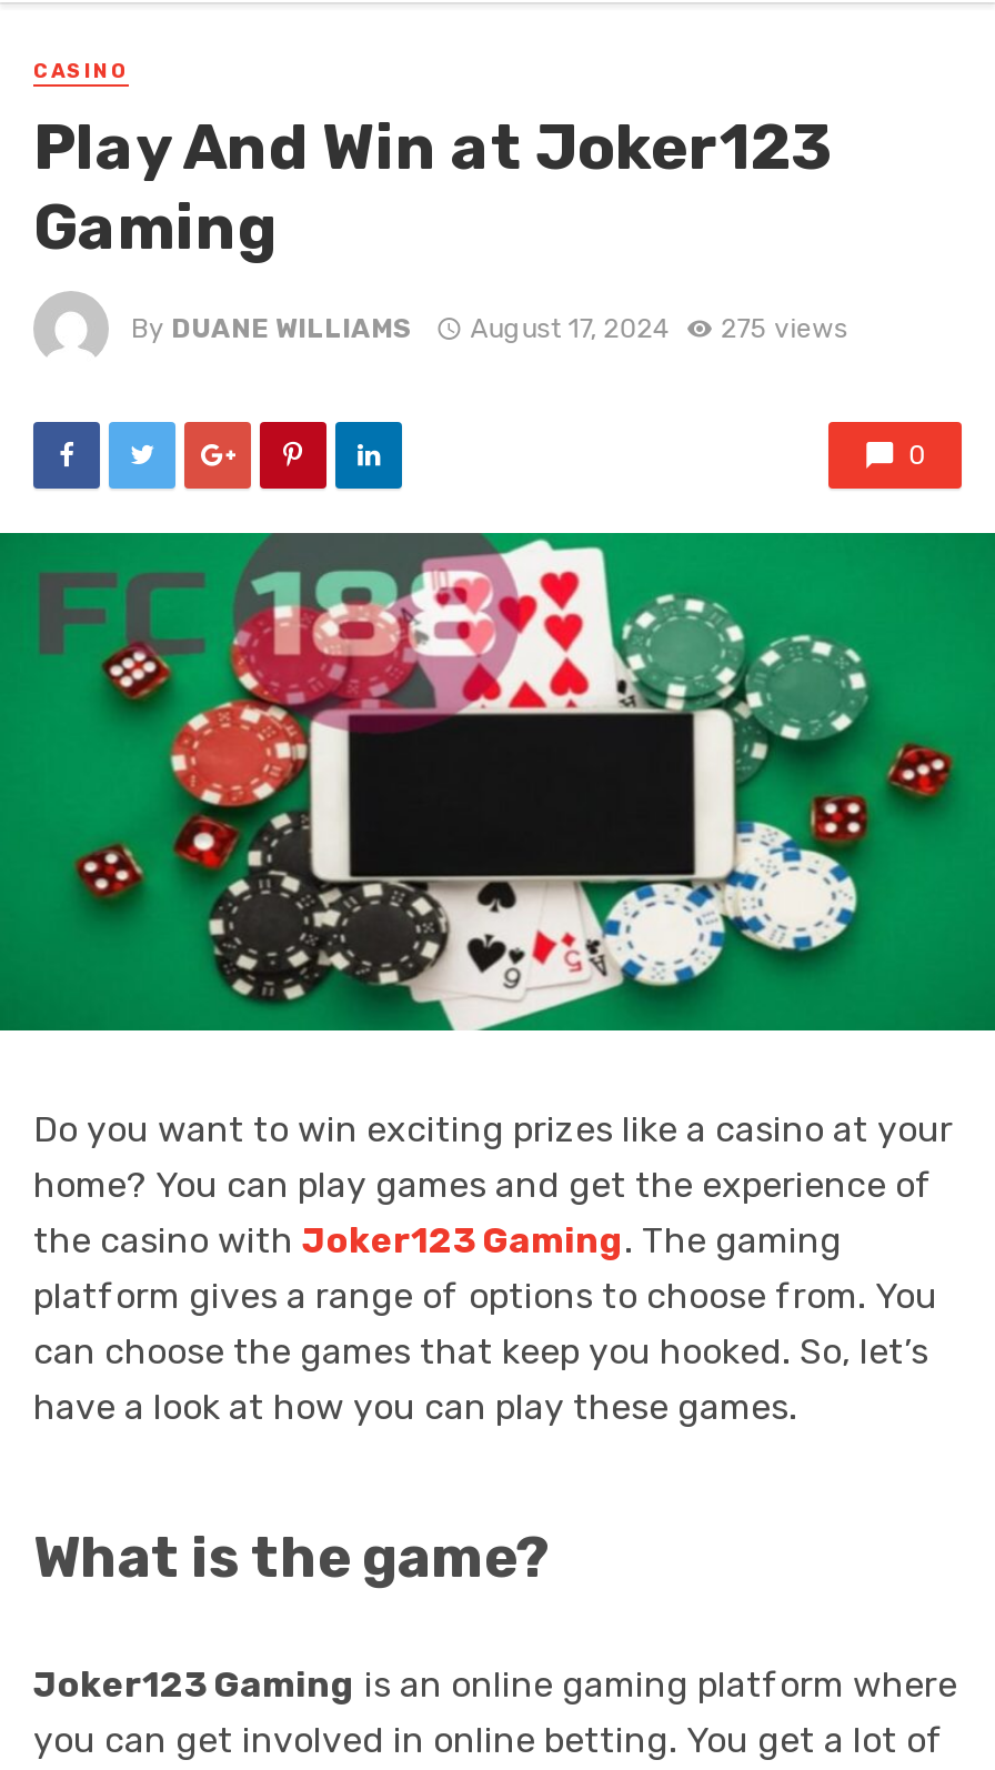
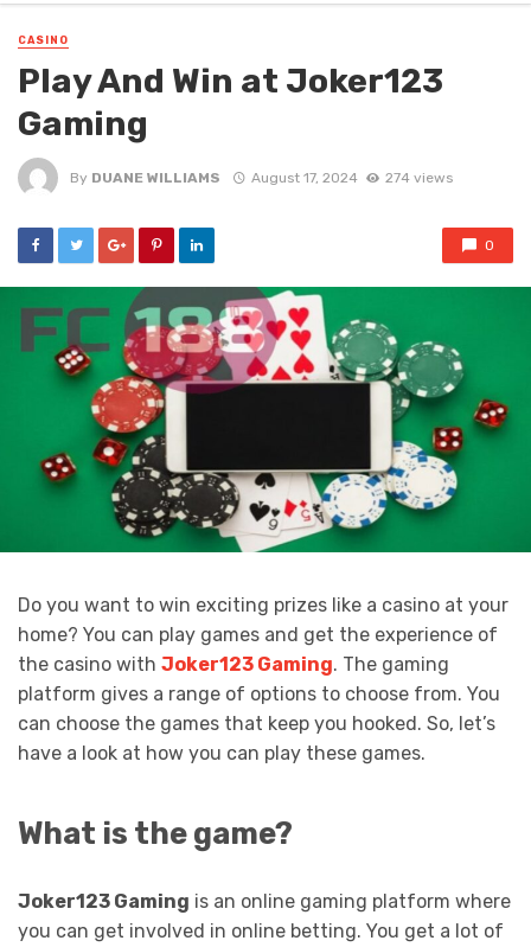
- By DUANE WILLIAMS August 17, 2024 275 views
+ By DUANE WILLIAMS August 17, 2024 274 views
